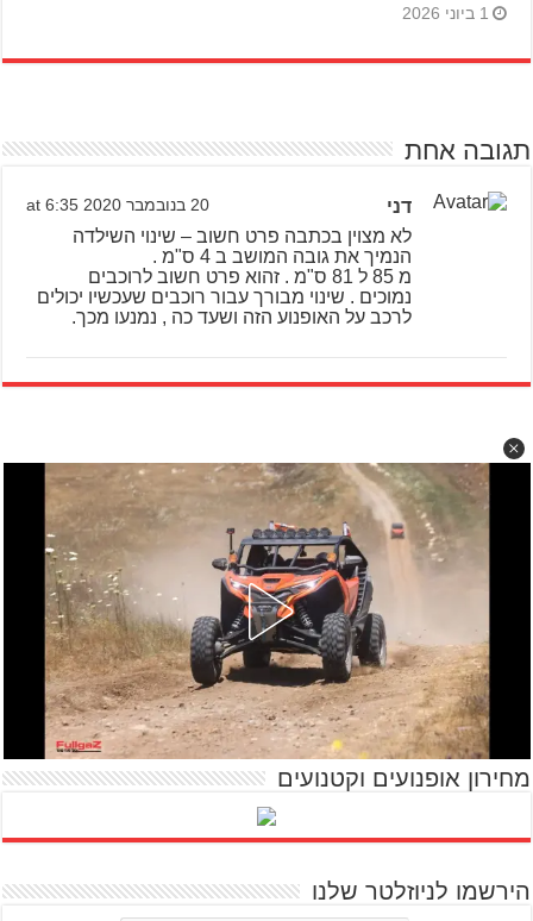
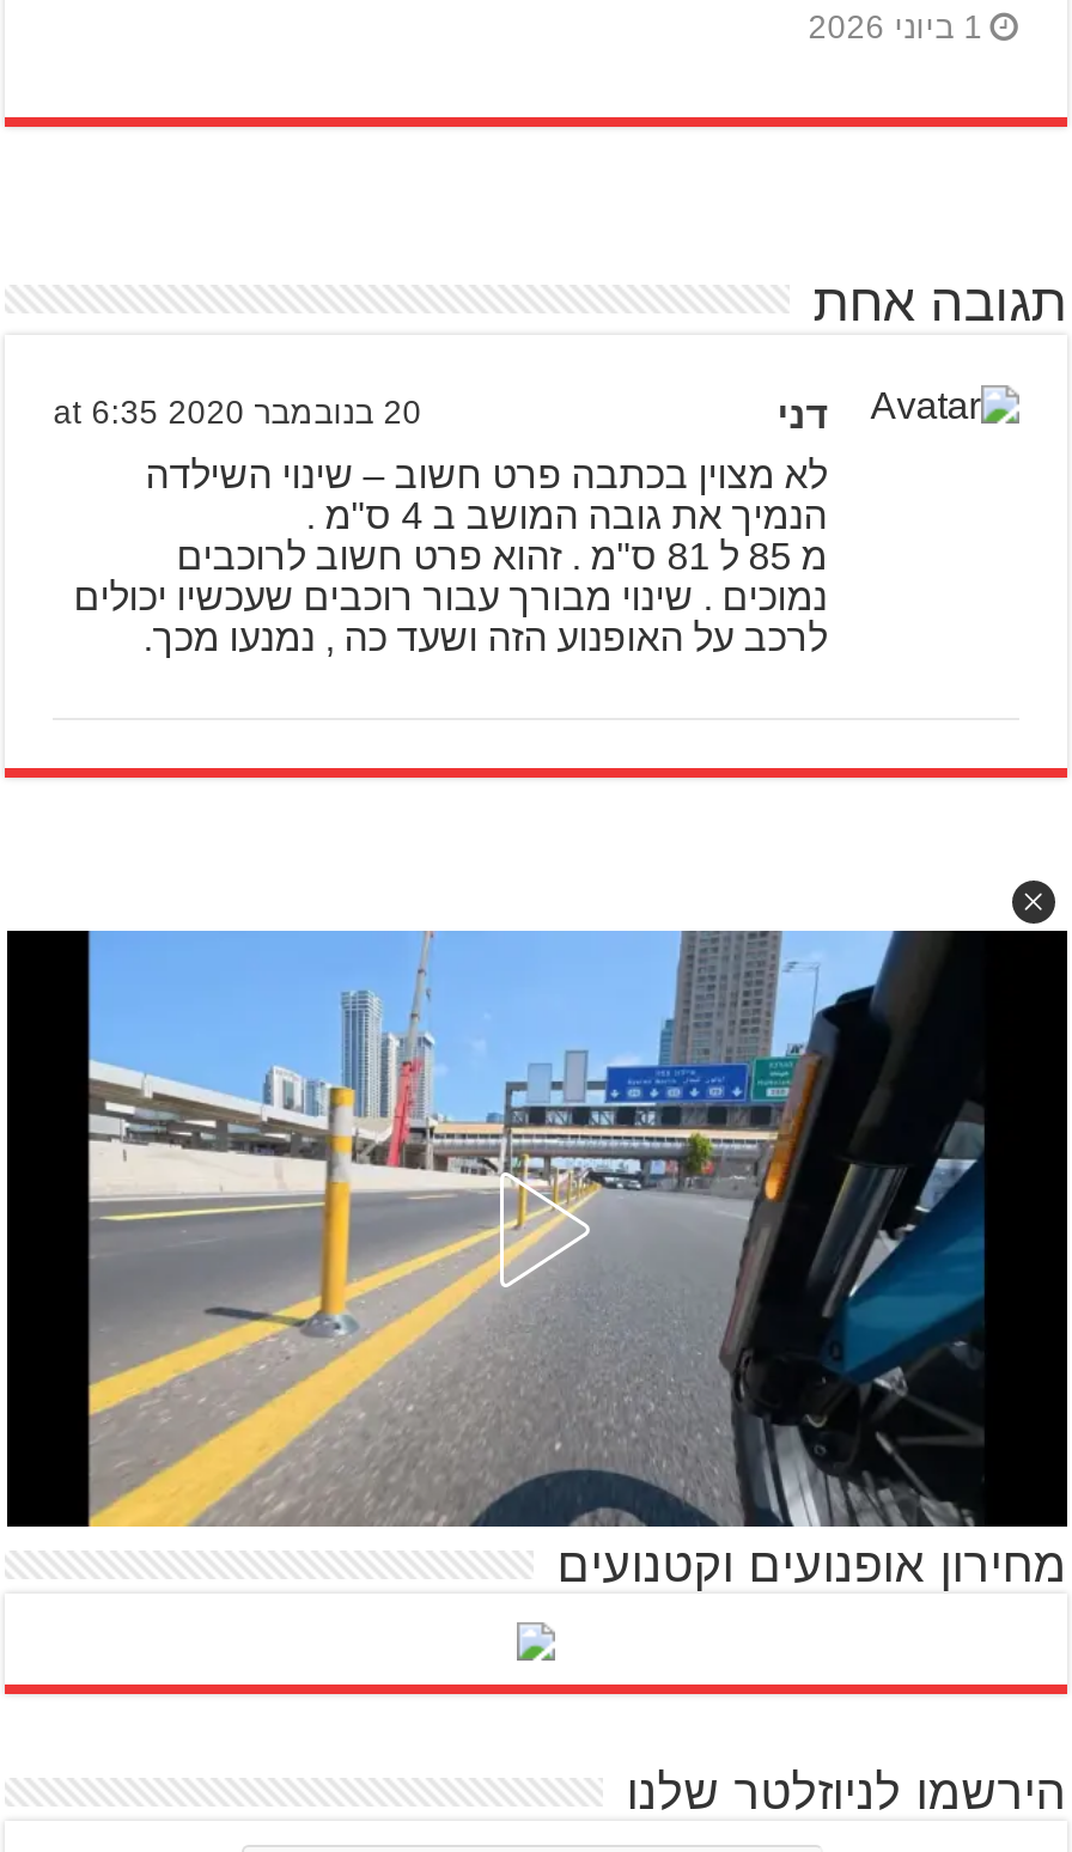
- [image]
+ [image]
